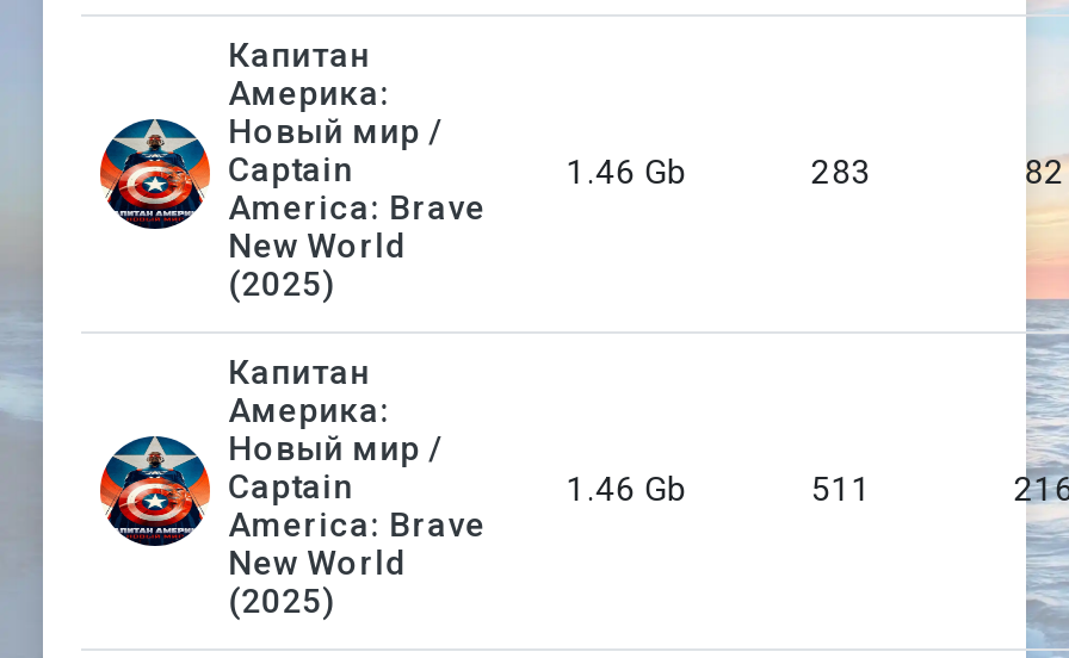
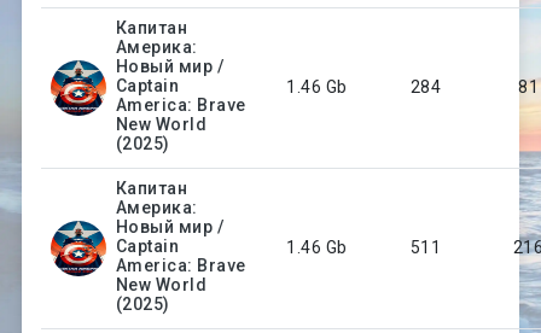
- 283
+ 284

- 82
+ 81
